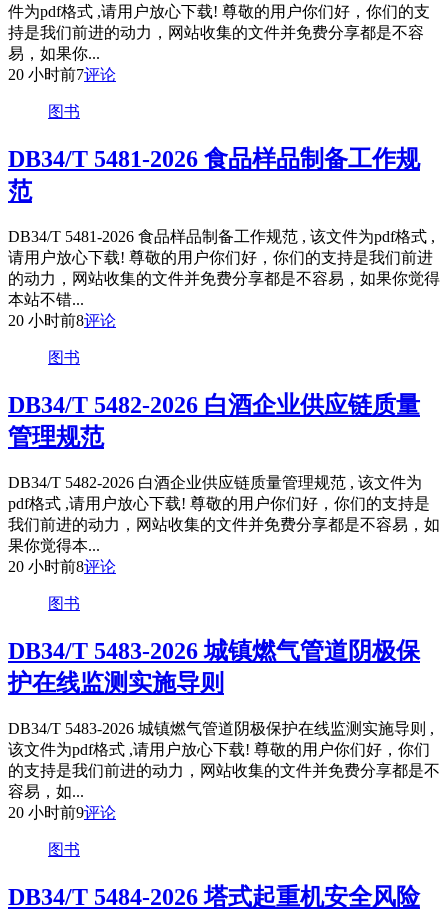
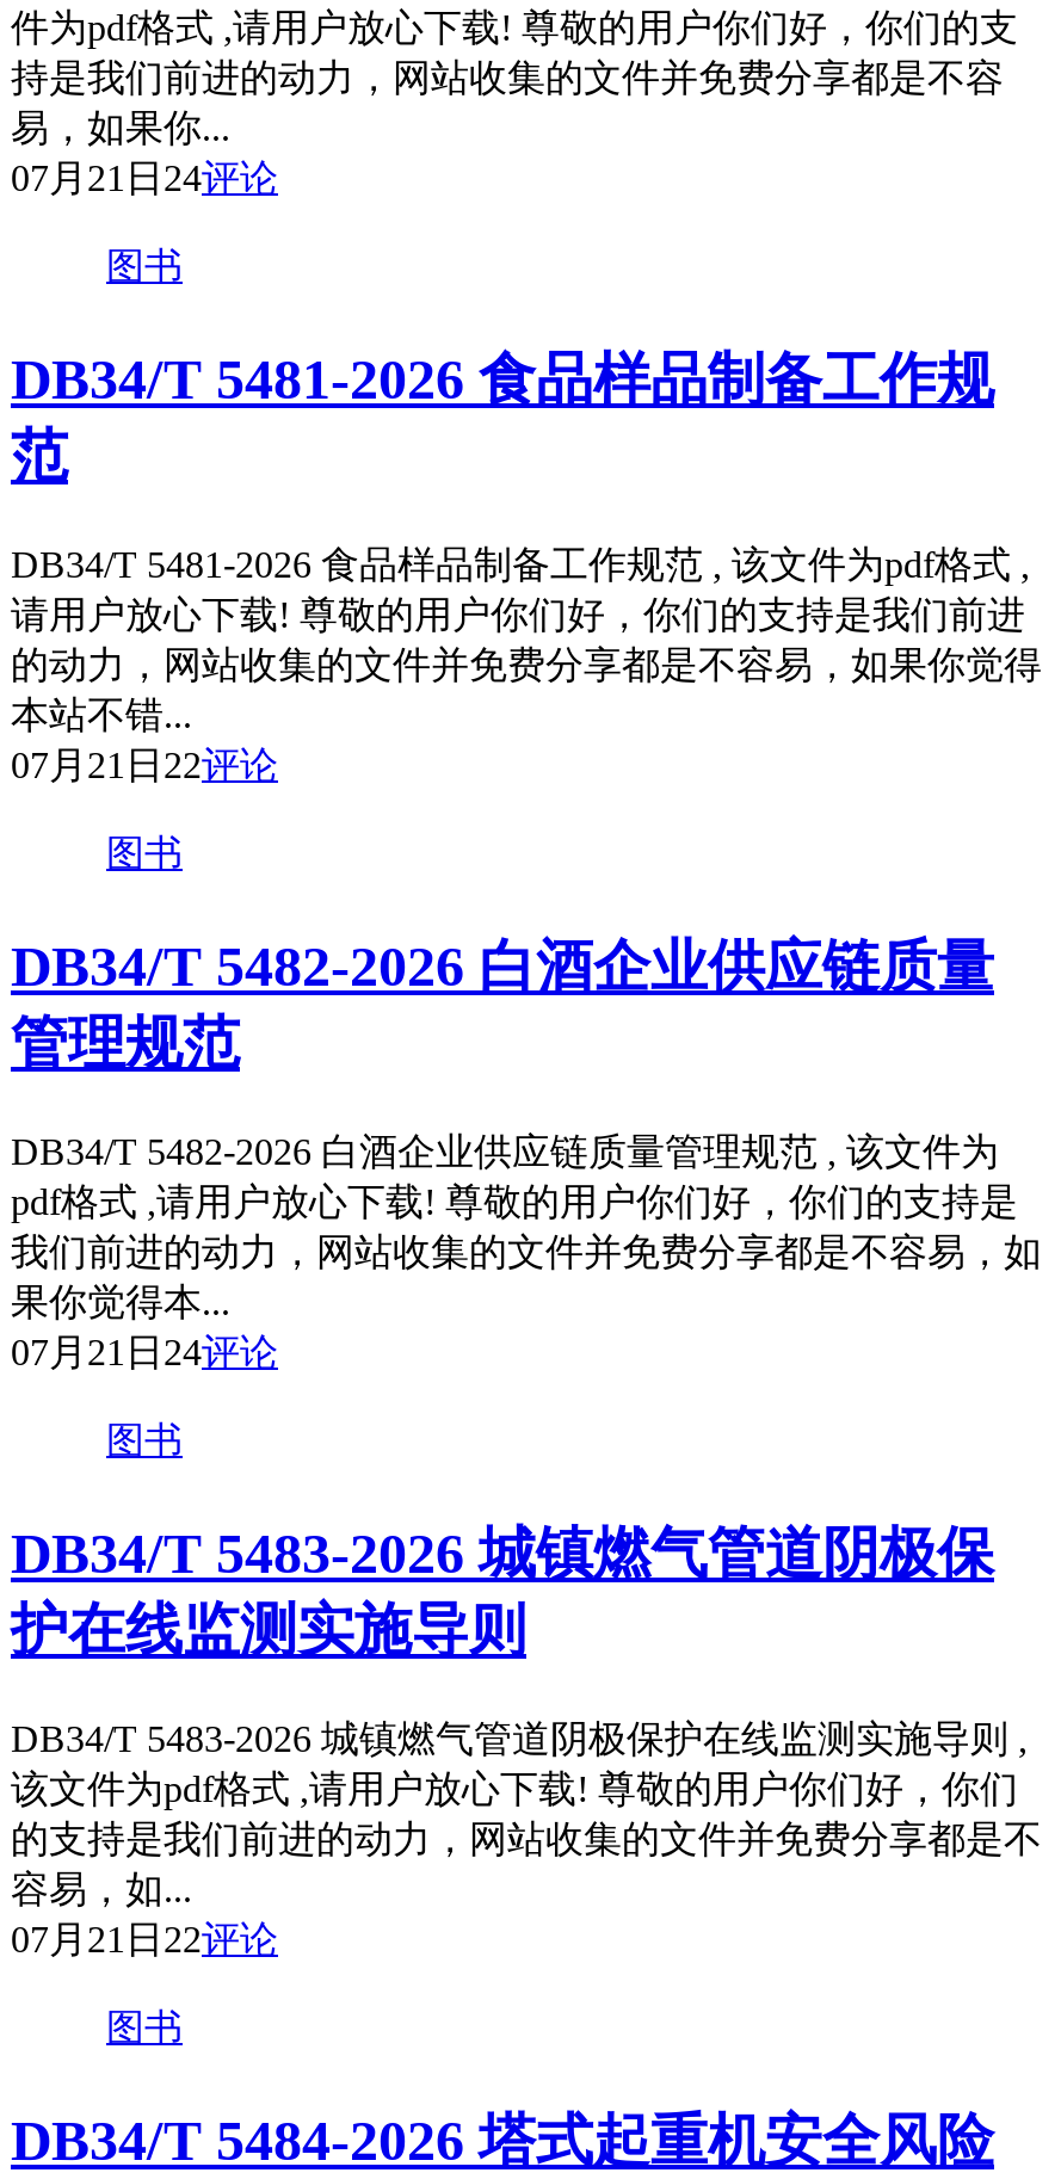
- 20 小时前7评论
+ 07月21日24评论

- 20 小时前8评论
+ 07月21日22评论

- 20 小时前8评论
+ 07月21日24评论

- 20 小时前9评论
+ 07月21日22评论
